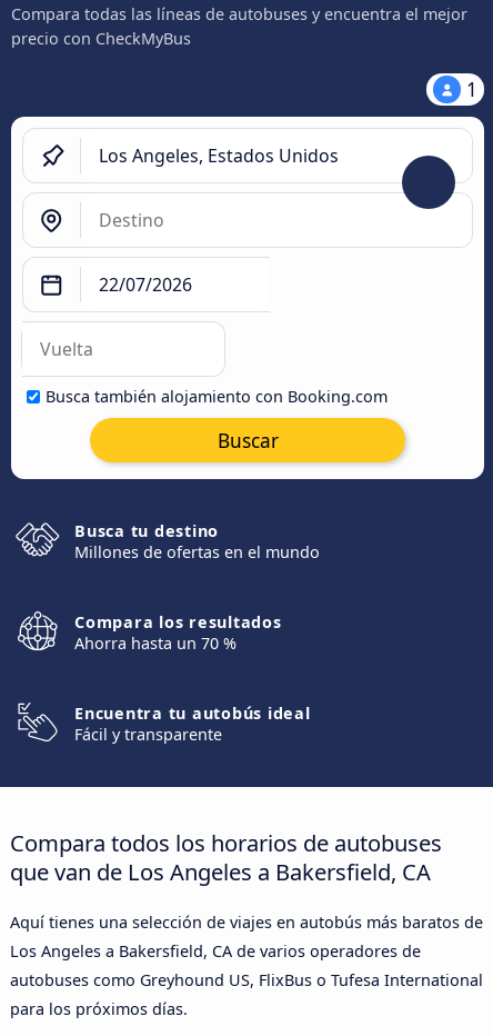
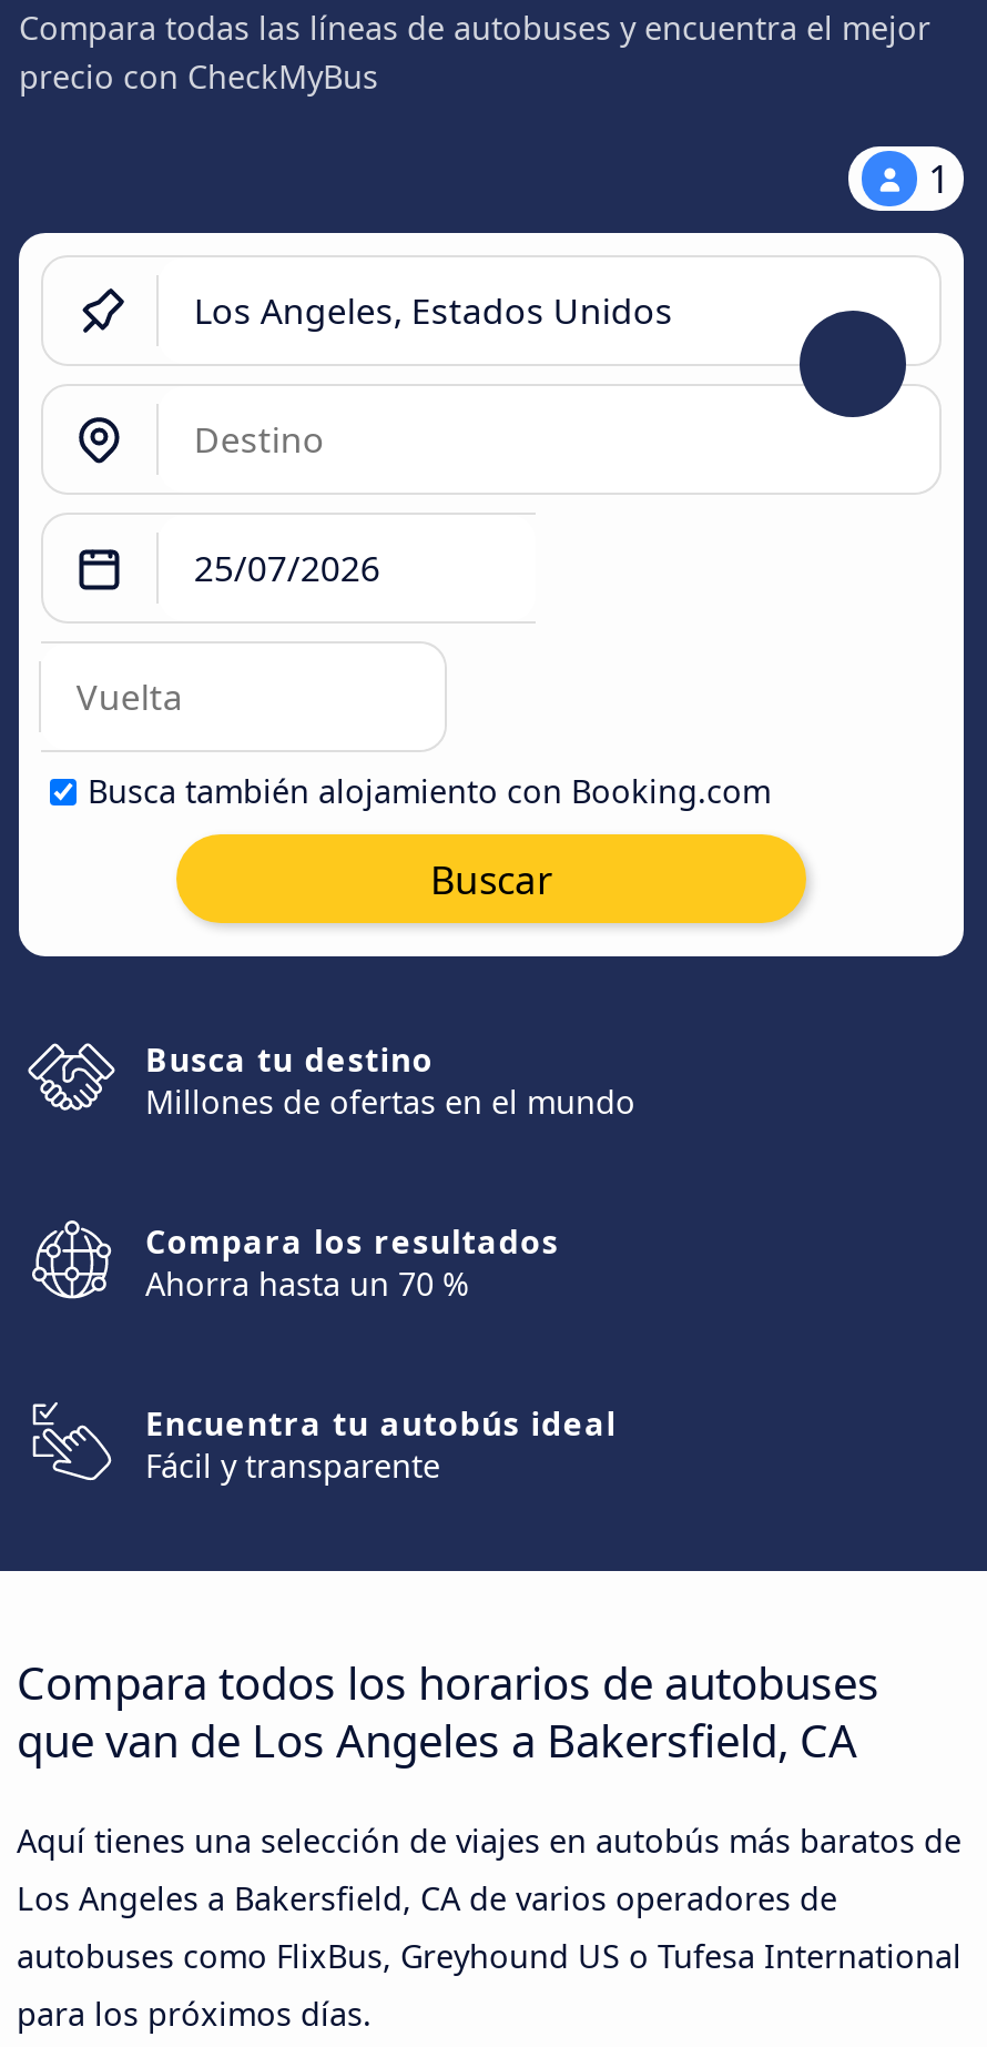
- autobuses como Greyhound US, FlixBus o Tufesa International
+ autobuses como FlixBus, Greyhound US o Tufesa International
